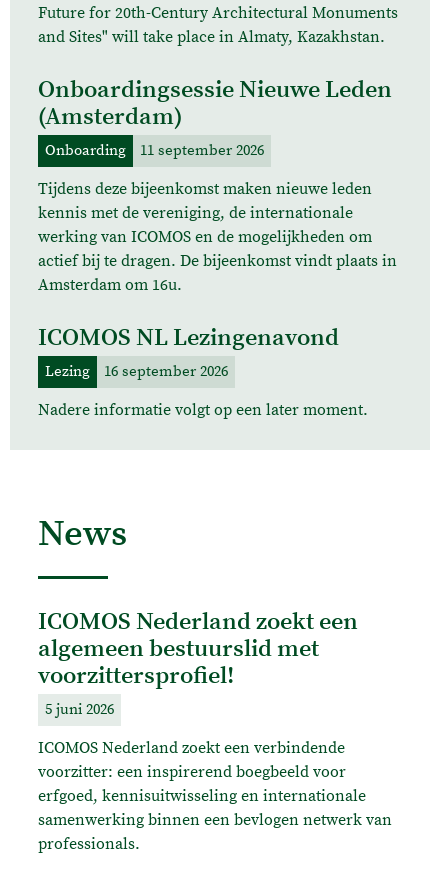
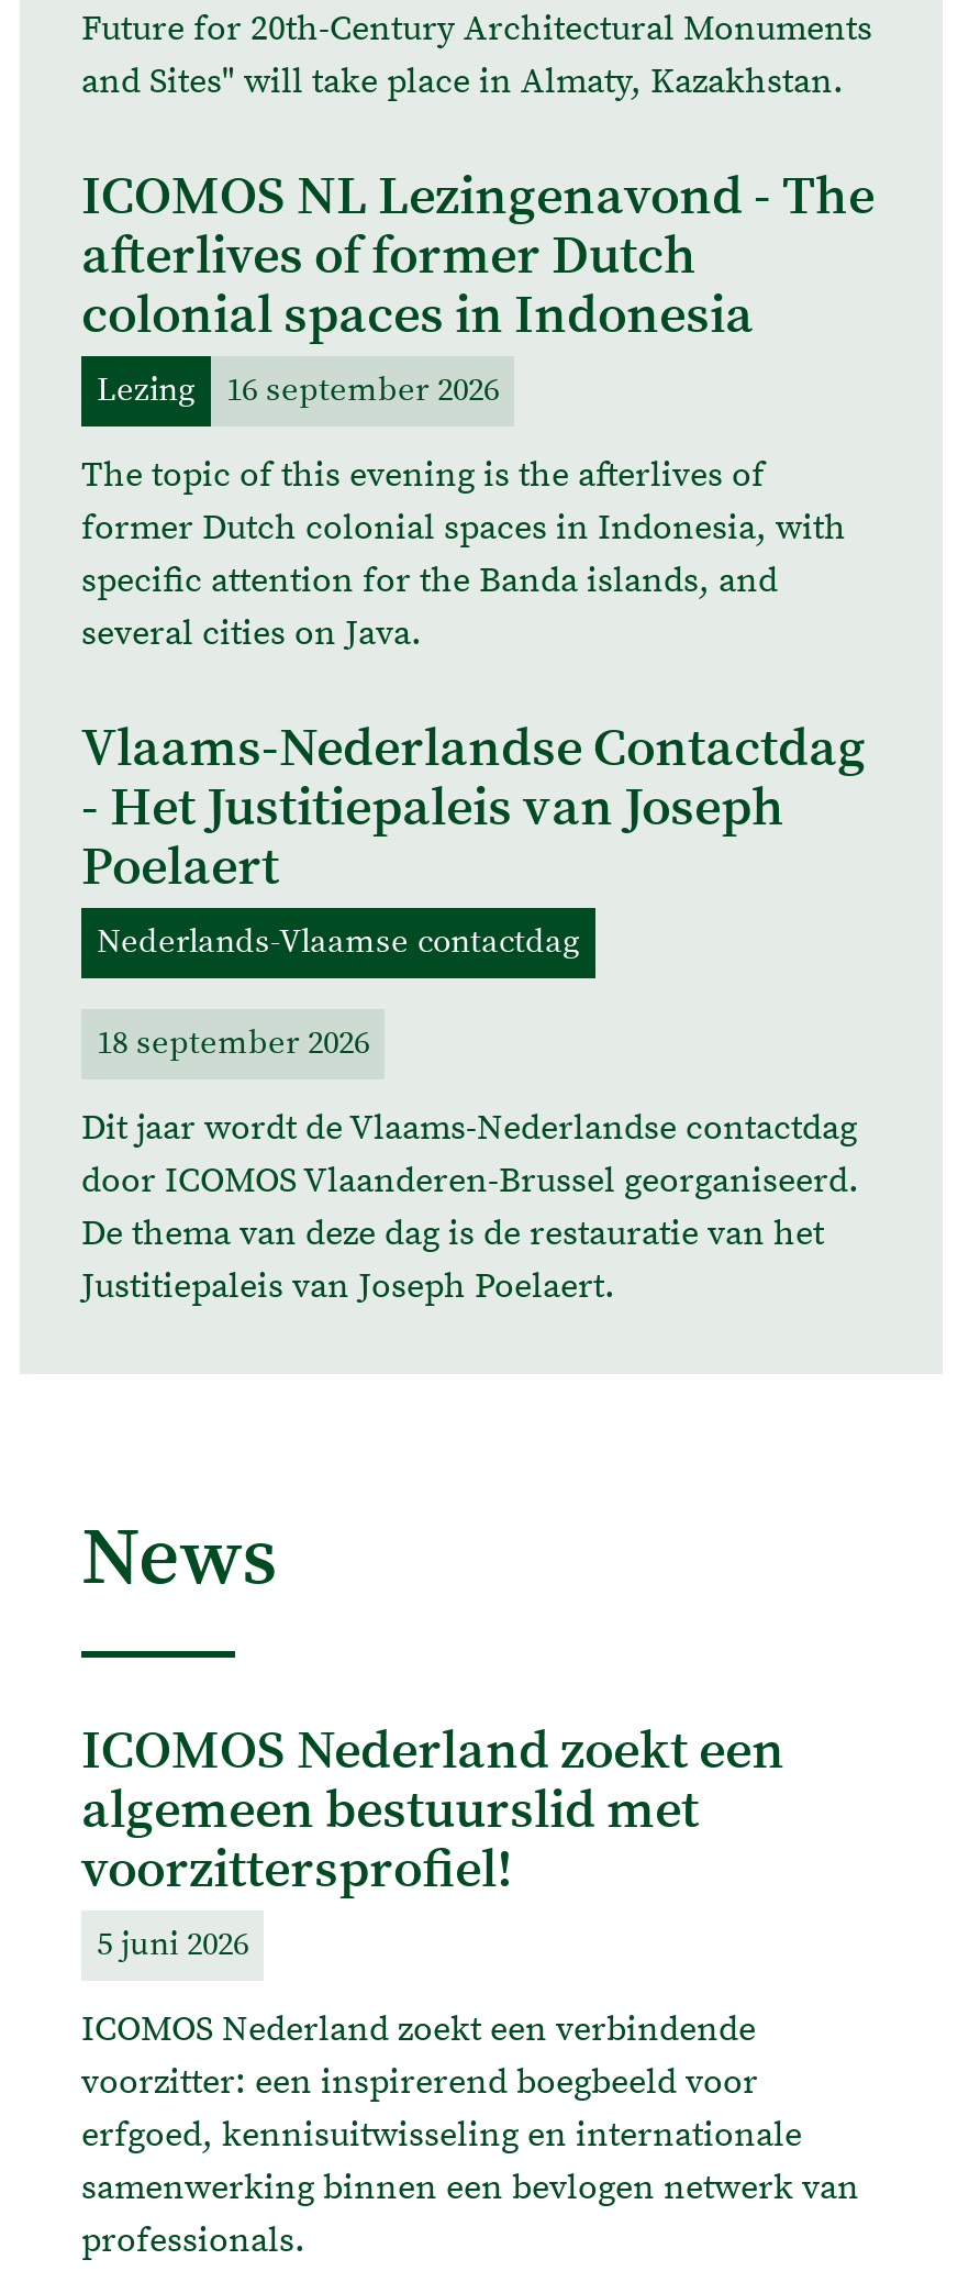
- Onboardingsessie Nieuwe Leden
- (Amsterdam)
- Onboarding
- 11 september 2026
- Tijdens deze bijeenkomst maken nieuwe leden
- kennis met de vereniging, de internationale
- werking van ICOMOS en de mogelijkheden om
- actief bij te dragen. De bijeenkomst vindt plaats in
- Amsterdam om 16u.
- ICOMOS NL Lezingenavond
+ ICOMOS NL Lezingenavond - The
+ afterlives of former Dutch
+ colonial spaces in Indonesia

moved up: Lezing | 16 september 2026

- Nadere informatie volgt op een later moment.
+ The topic of this evening is the afterlives of
+ former Dutch colonial spaces in Indonesia, with
+ specific attention for the Banda islands, and
+ several cities on Java.
+ Vlaams-Nederlandse Contactdag
+ - Het Justitiepaleis van Joseph
+ Poelaert
+ Nederlands-Vlaamse contactdag
+ 18 september 2026
+ Dit jaar wordt de Vlaams-Nederlandse contactdag
+ door ICOMOS Vlaanderen-Brussel georganiseerd.
+ De thema van deze dag is de restauratie van het
+ Justitiepaleis van Joseph Poelaert.
